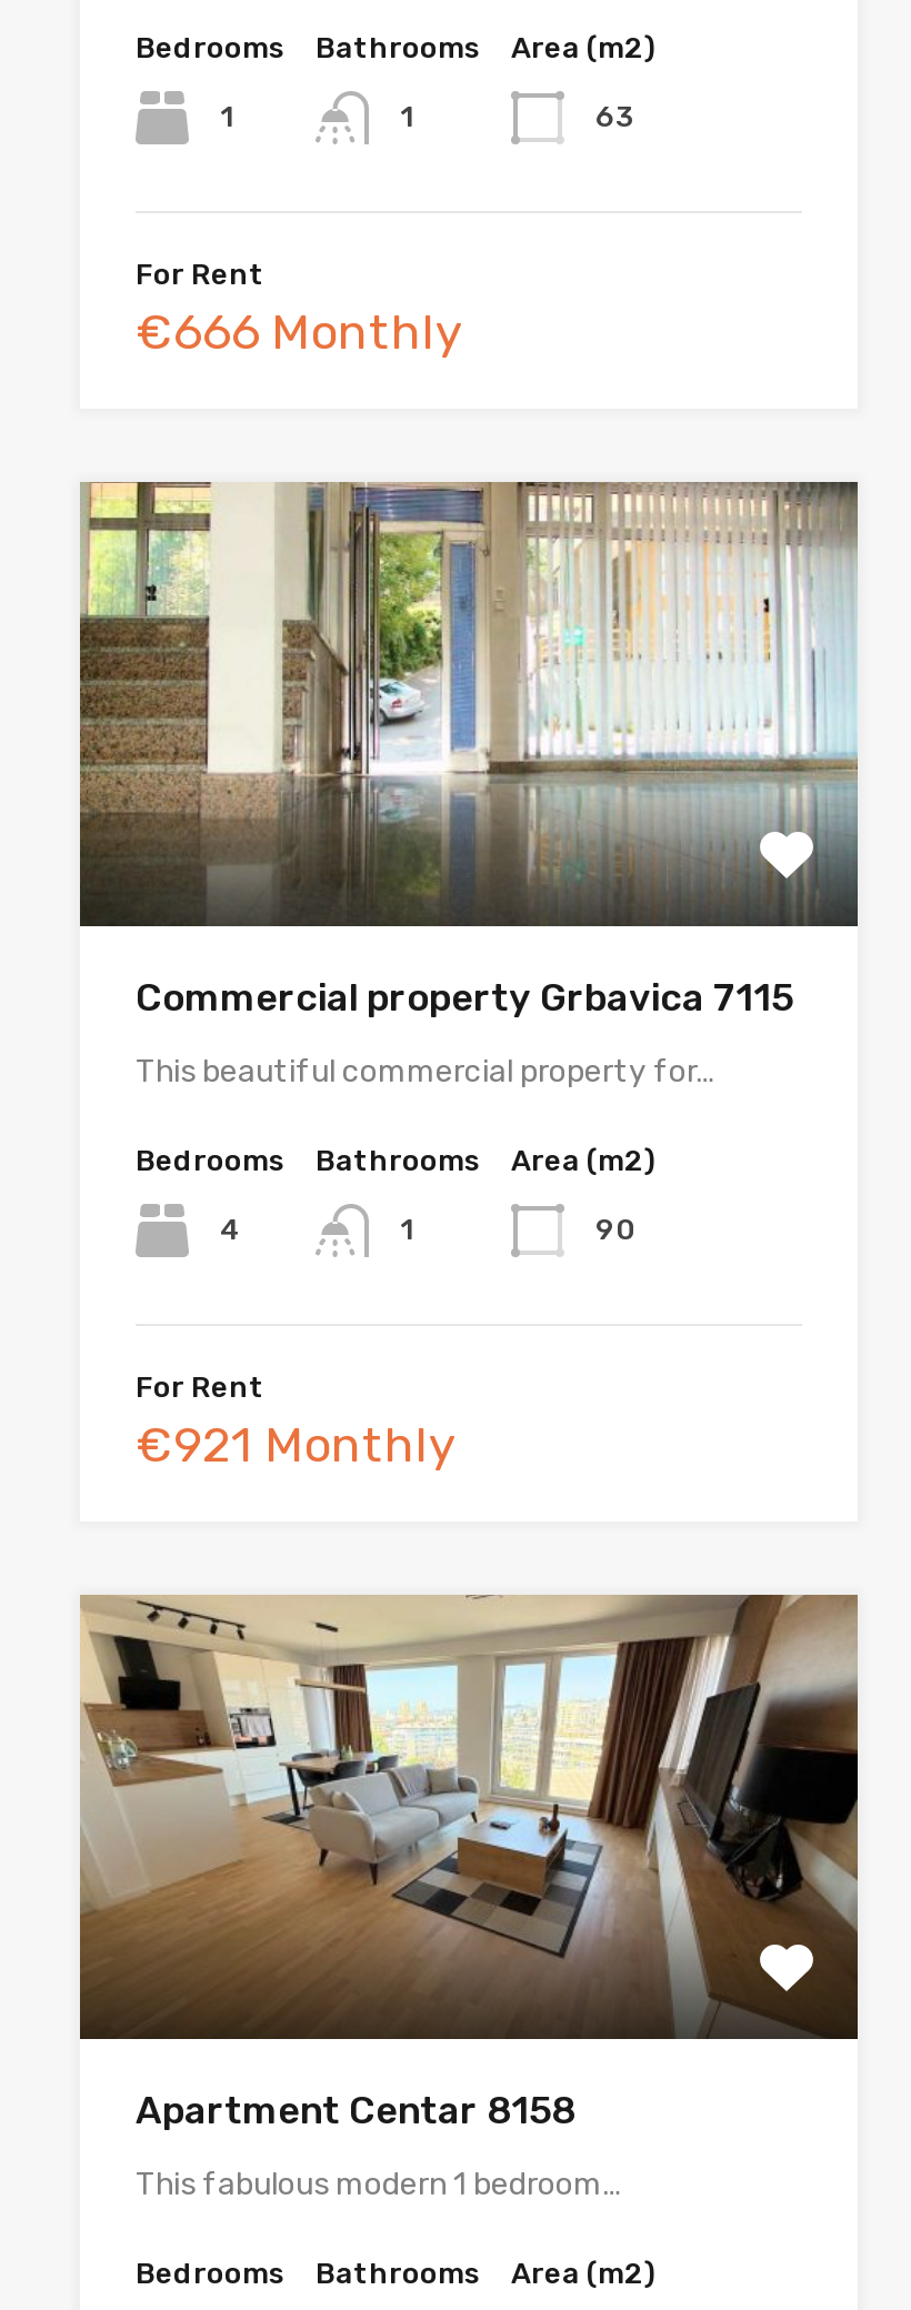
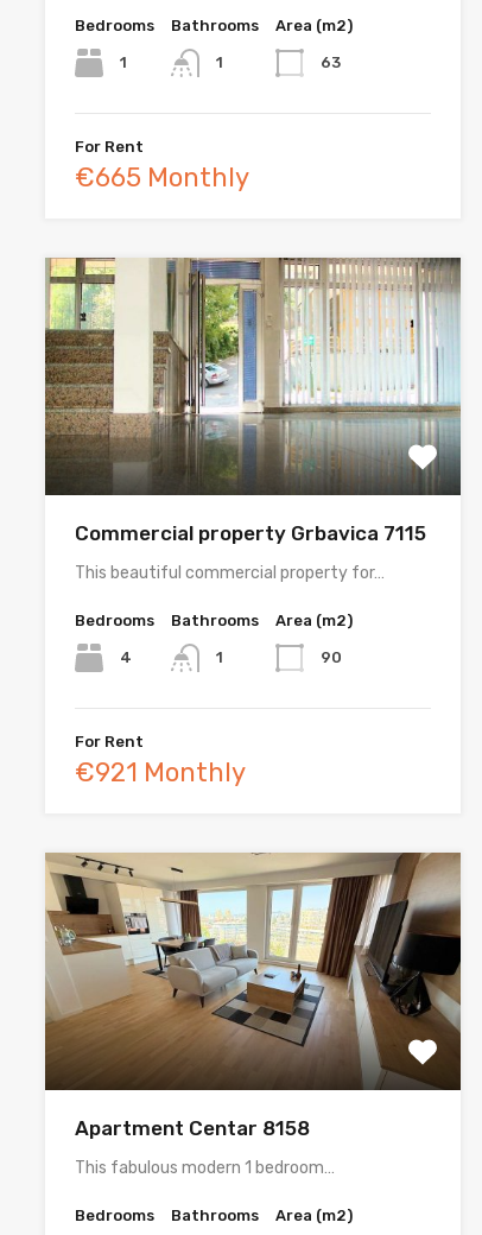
- €666 Monthly
+ €665 Monthly
